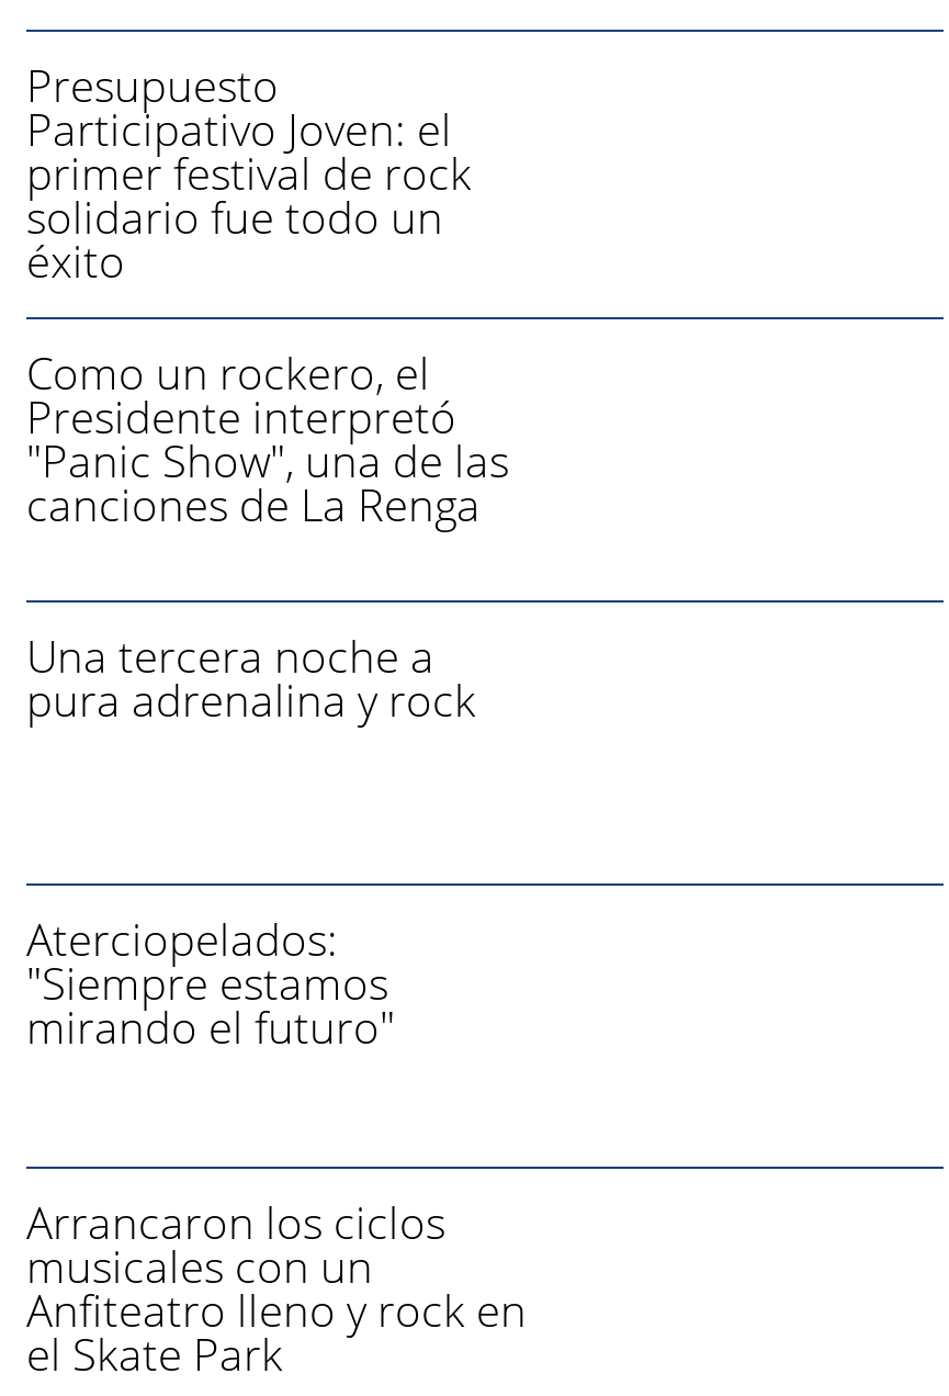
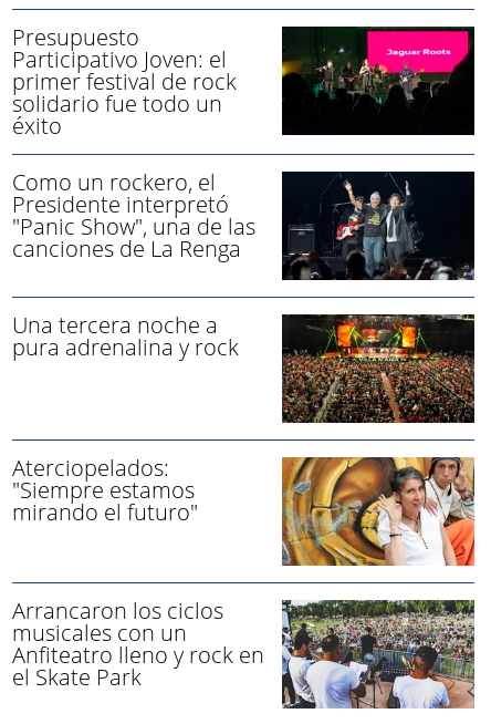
+ [image]

+ [image]

+ [image]

+ [image]

+ [image]
